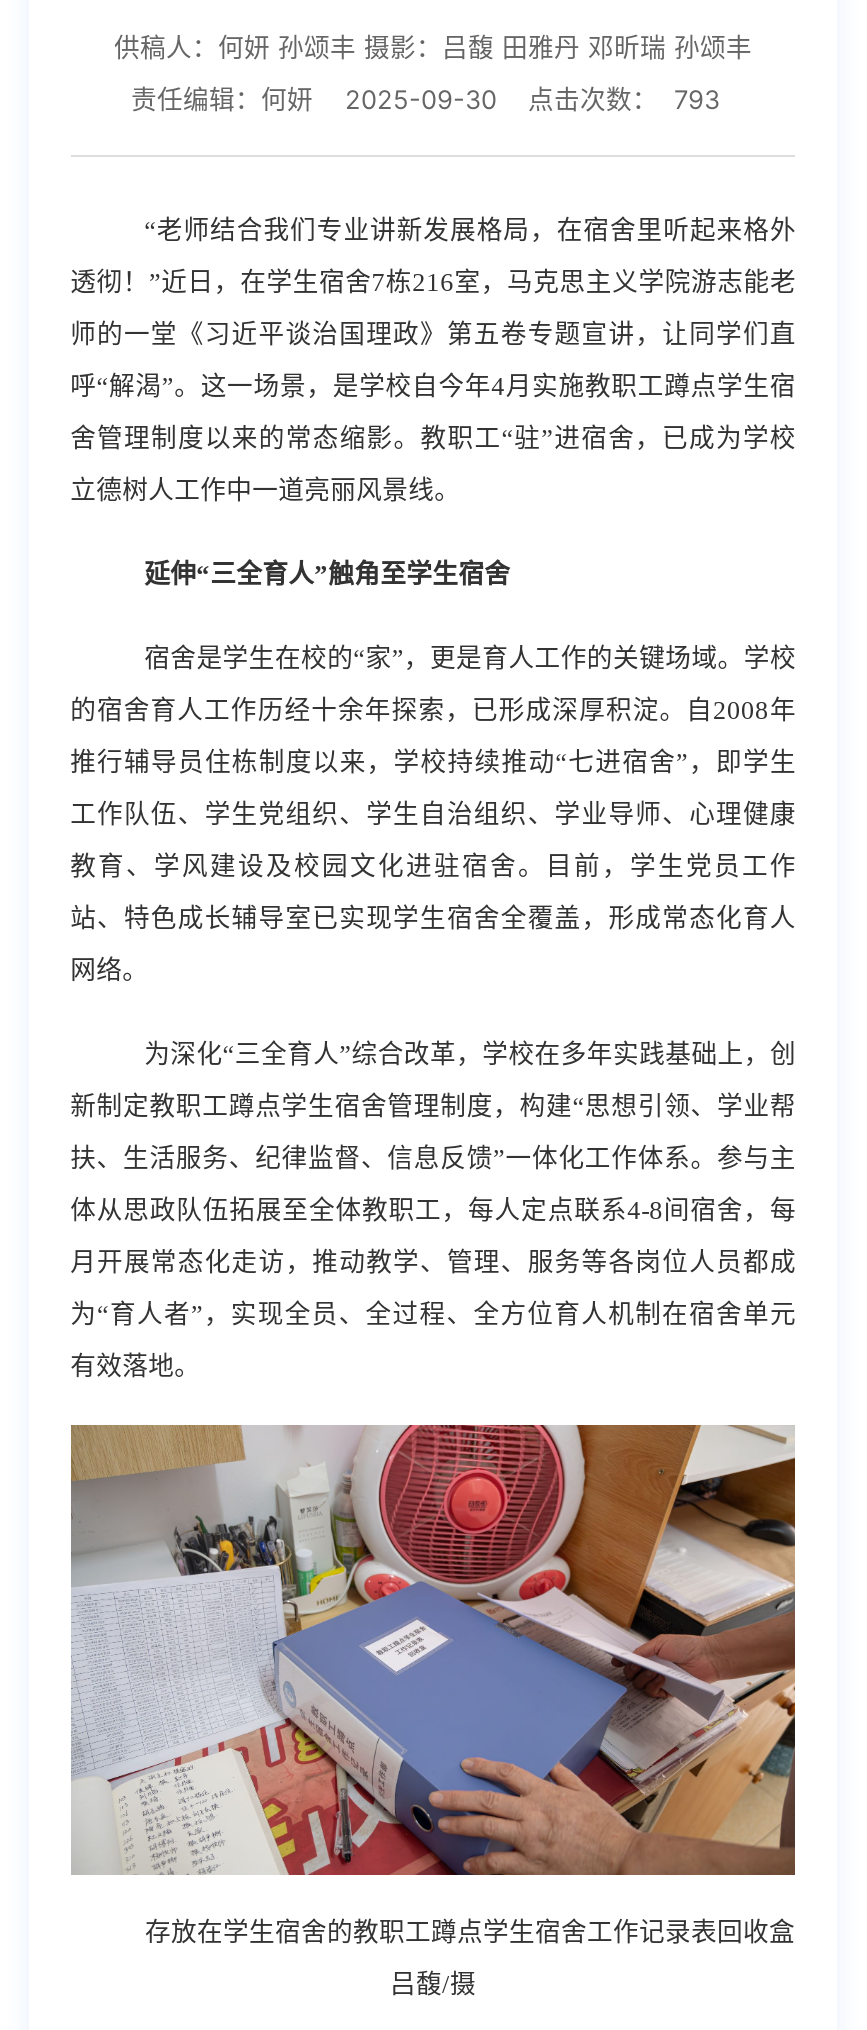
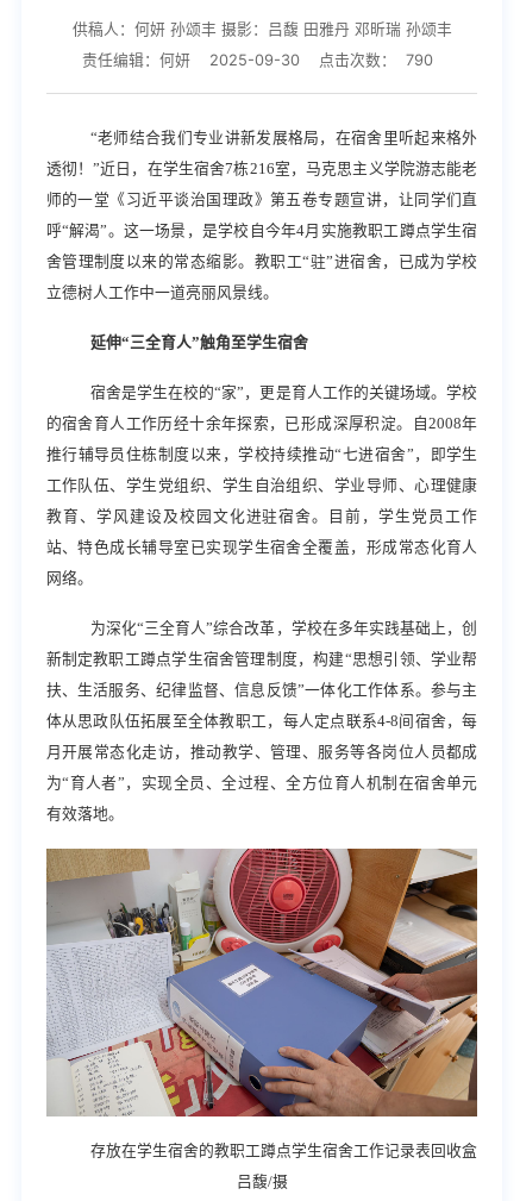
- 责任编辑：何妍 2025-09-30 点击次数： 793
+ 责任编辑：何妍 2025-09-30 点击次数： 790
